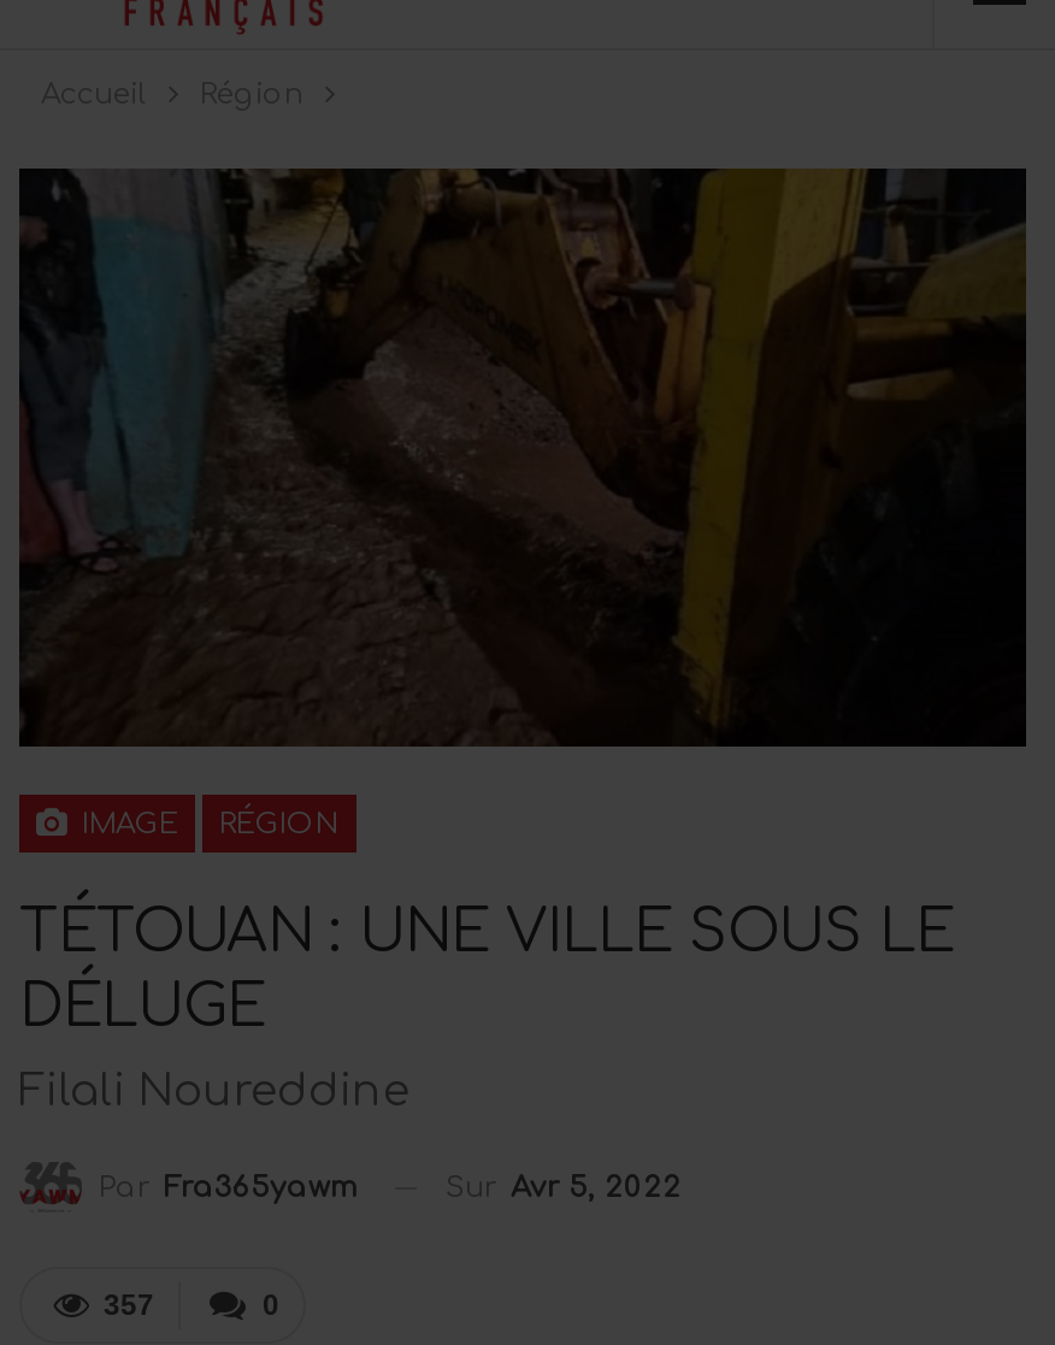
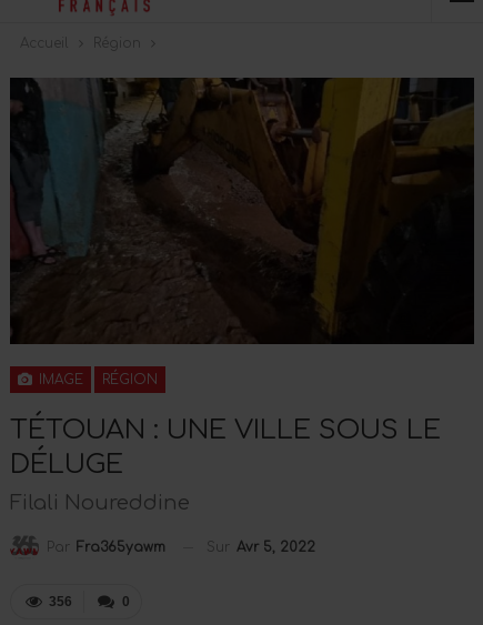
- 357
+ 356
